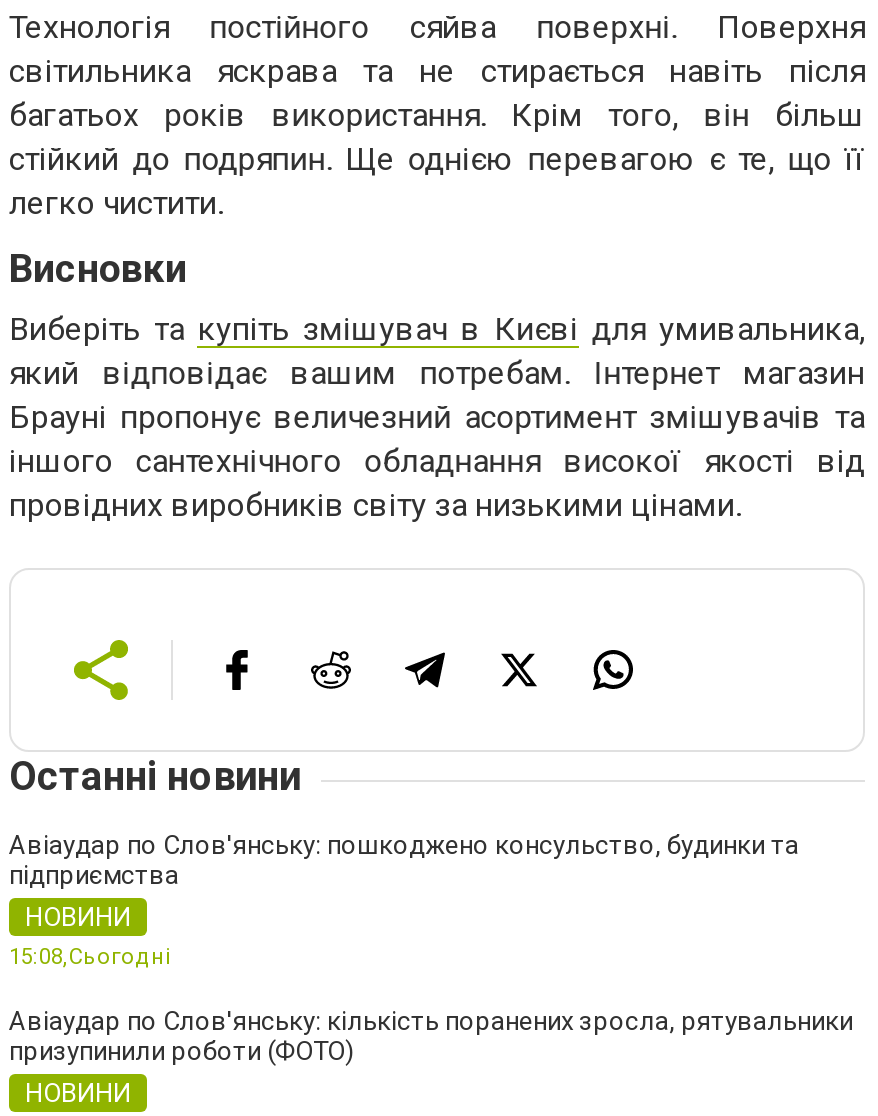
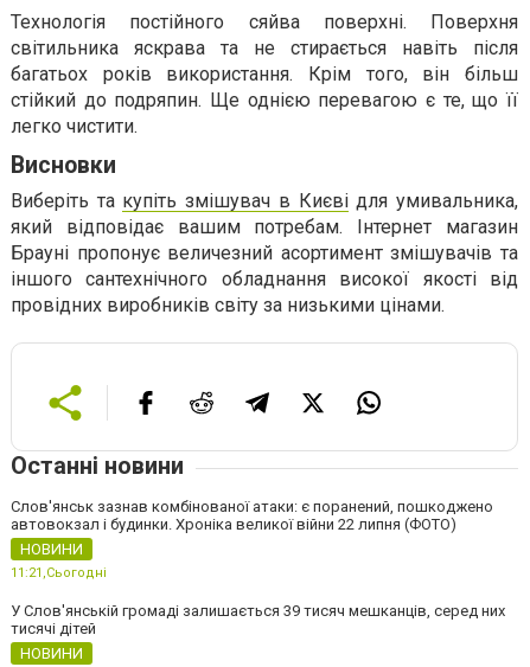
- Авіаудар по Слов'янську: пошкоджено консульство, будинки та
- підприємства
+ Слов'янськ зазнав комбінованої атаки: є поранений, пошкоджено
+ автовокзал і будинки. Хроніка великої війни 22 липня (ФОТО)

- 15:08,Сьогодні
+ 11:21,Сьогодні

- Авіаудар по Слов'янську: кількість поранених зросла, рятувальники
- призупинили роботи (ФОТО)
+ У Слов'янській громаді залишається 39 тисяч мешканців, серед них
+ тисячі дітей
